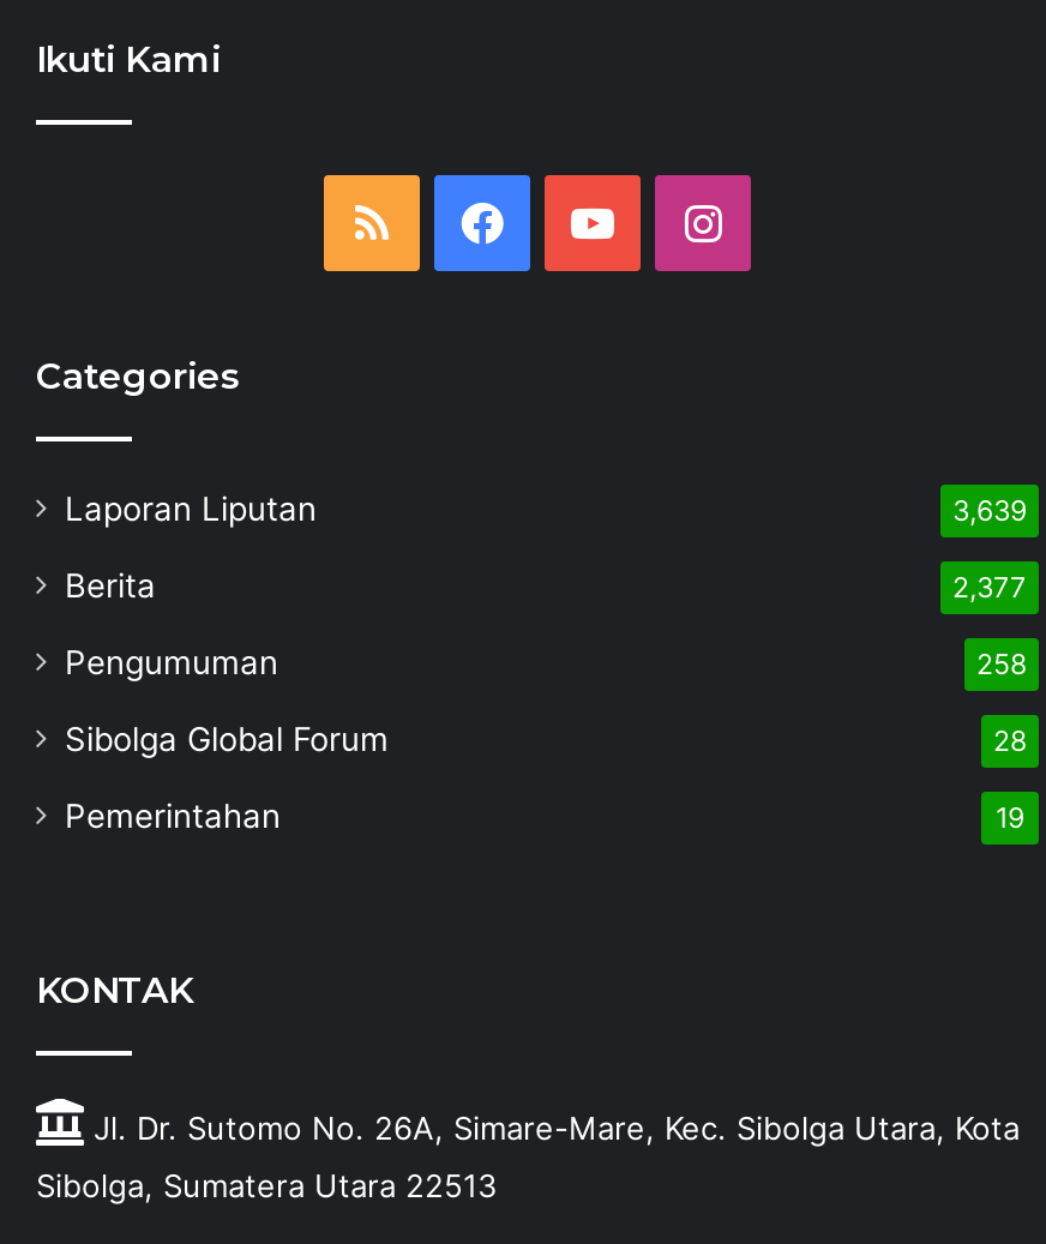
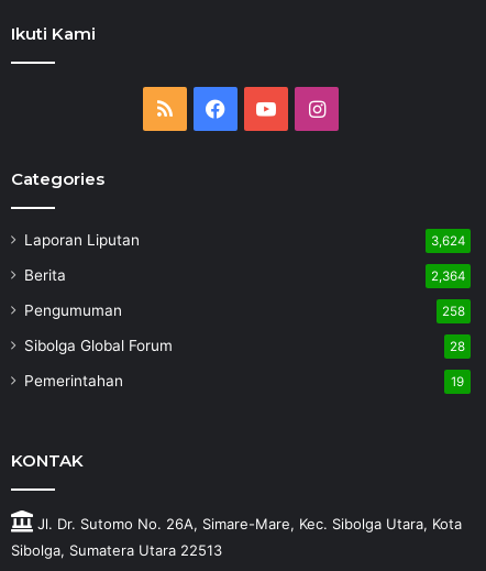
- 3,639
+ 3,624

- 2,377
+ 2,364
